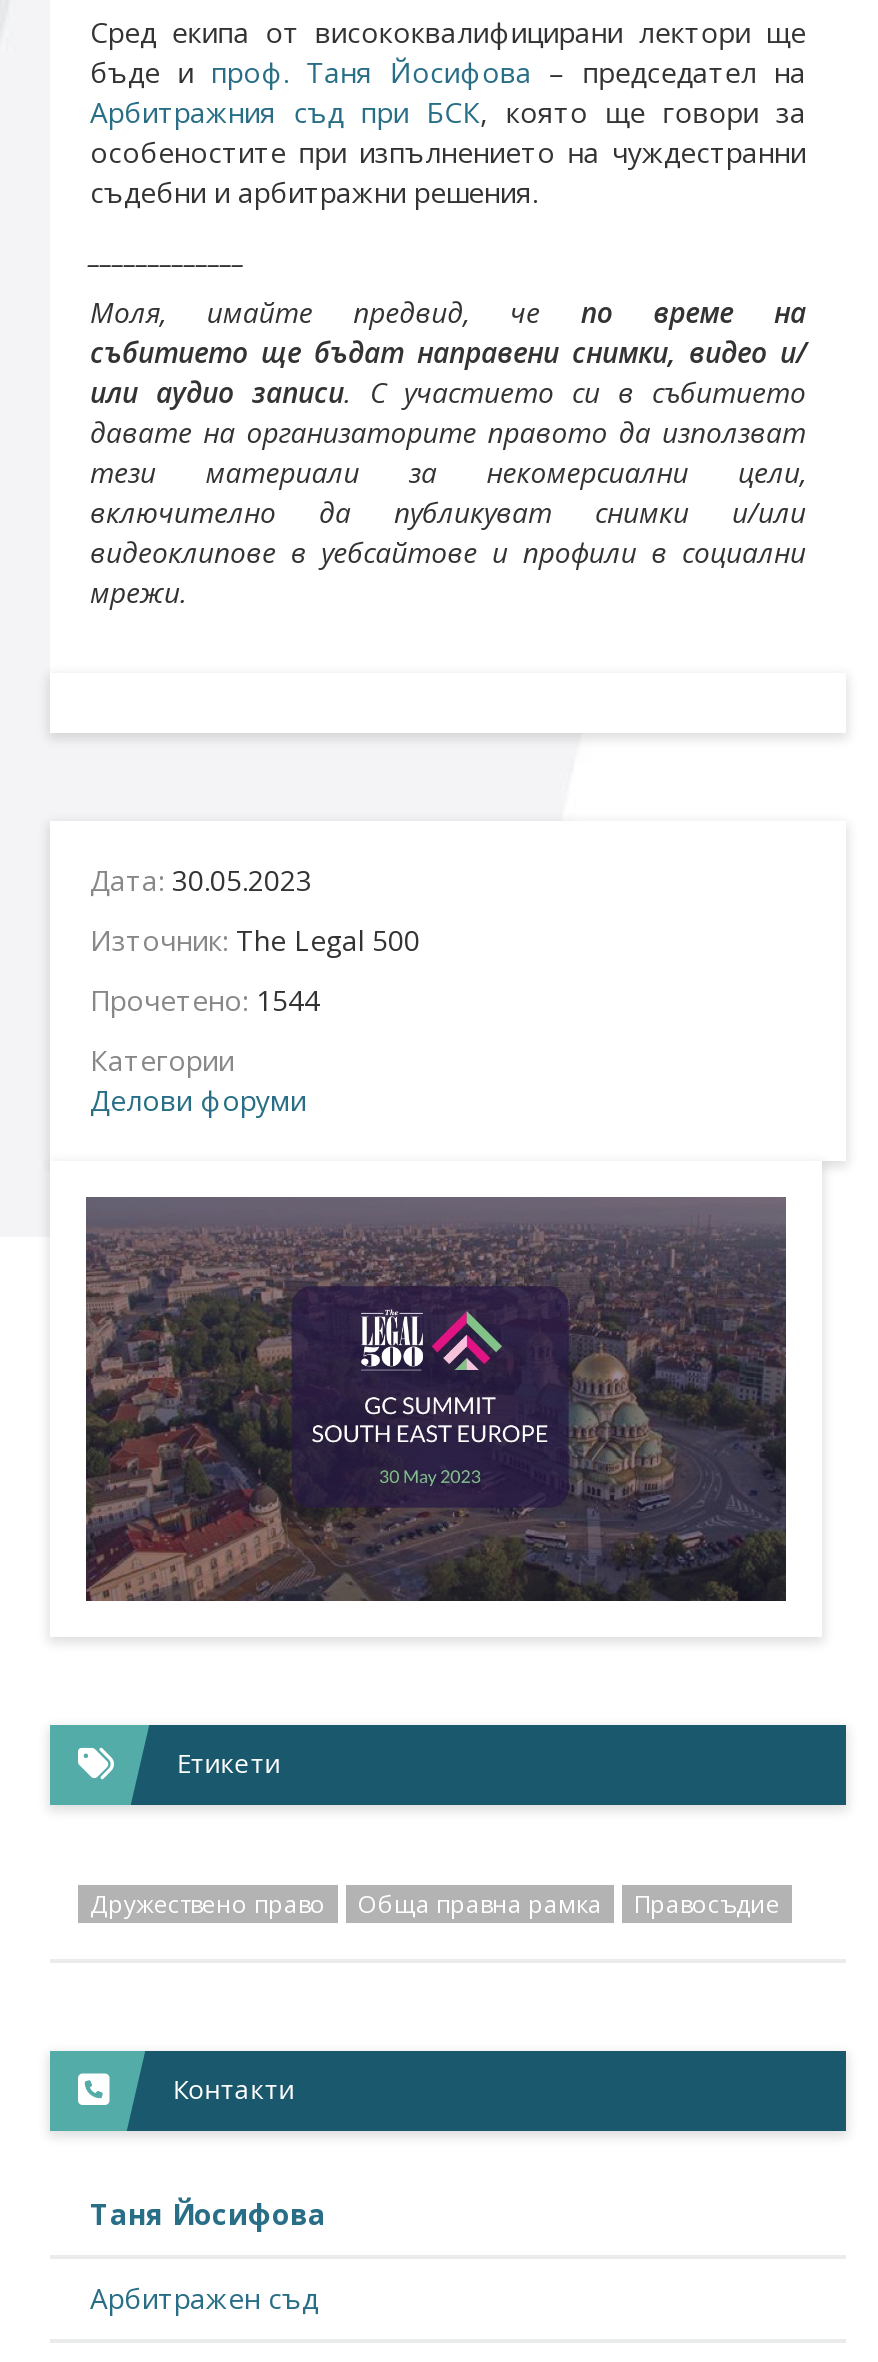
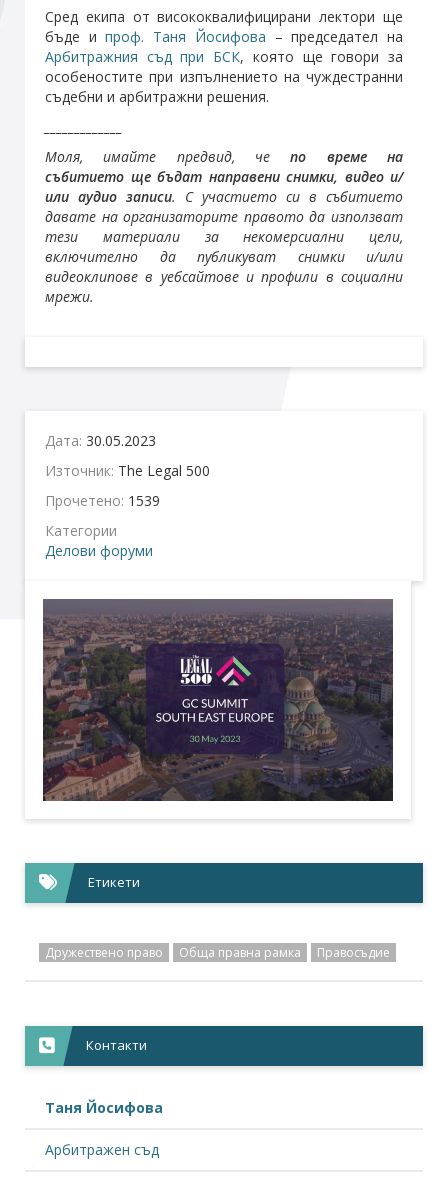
- Прочетено: 1544
+ Прочетено: 1539
